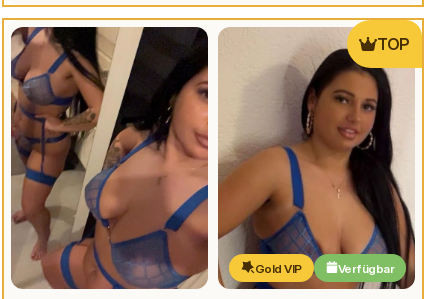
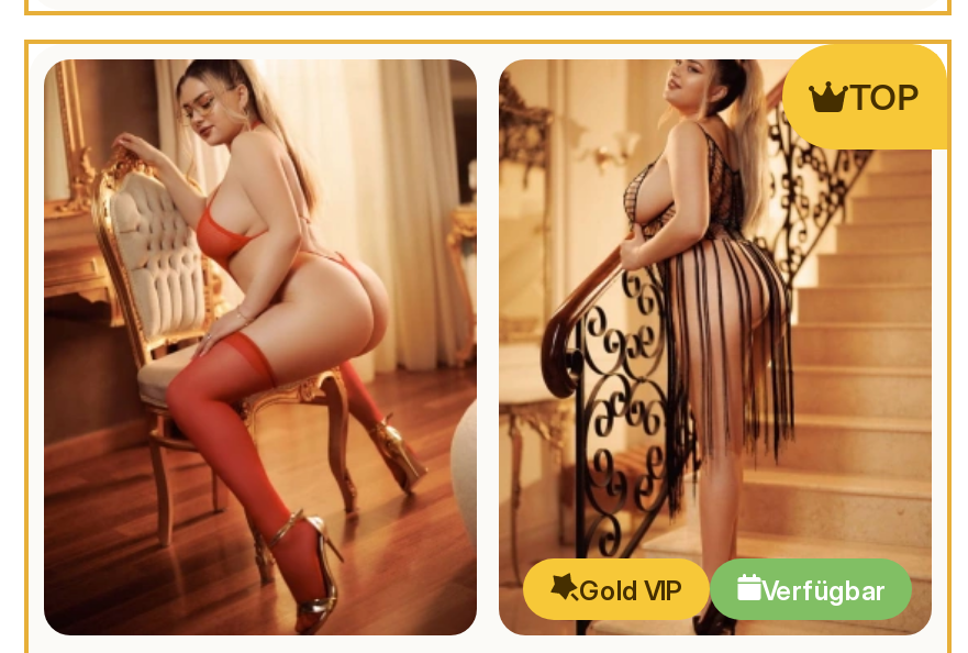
- [image]
+ [image]

- [image]
+ [image]
